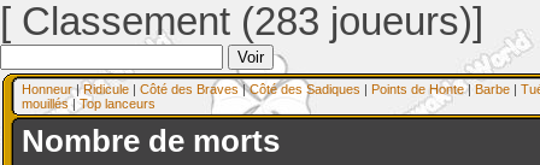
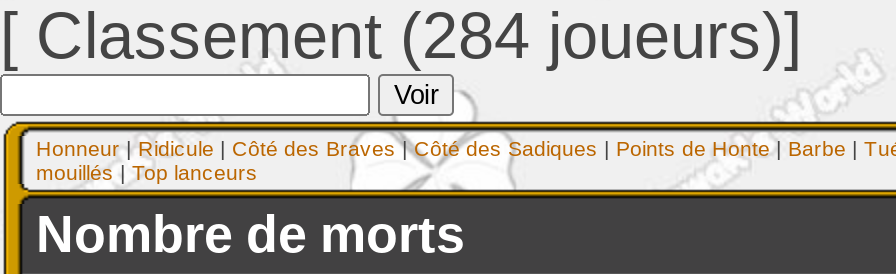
- [ Classement (283 joueurs)]
+ [ Classement (284 joueurs)]
